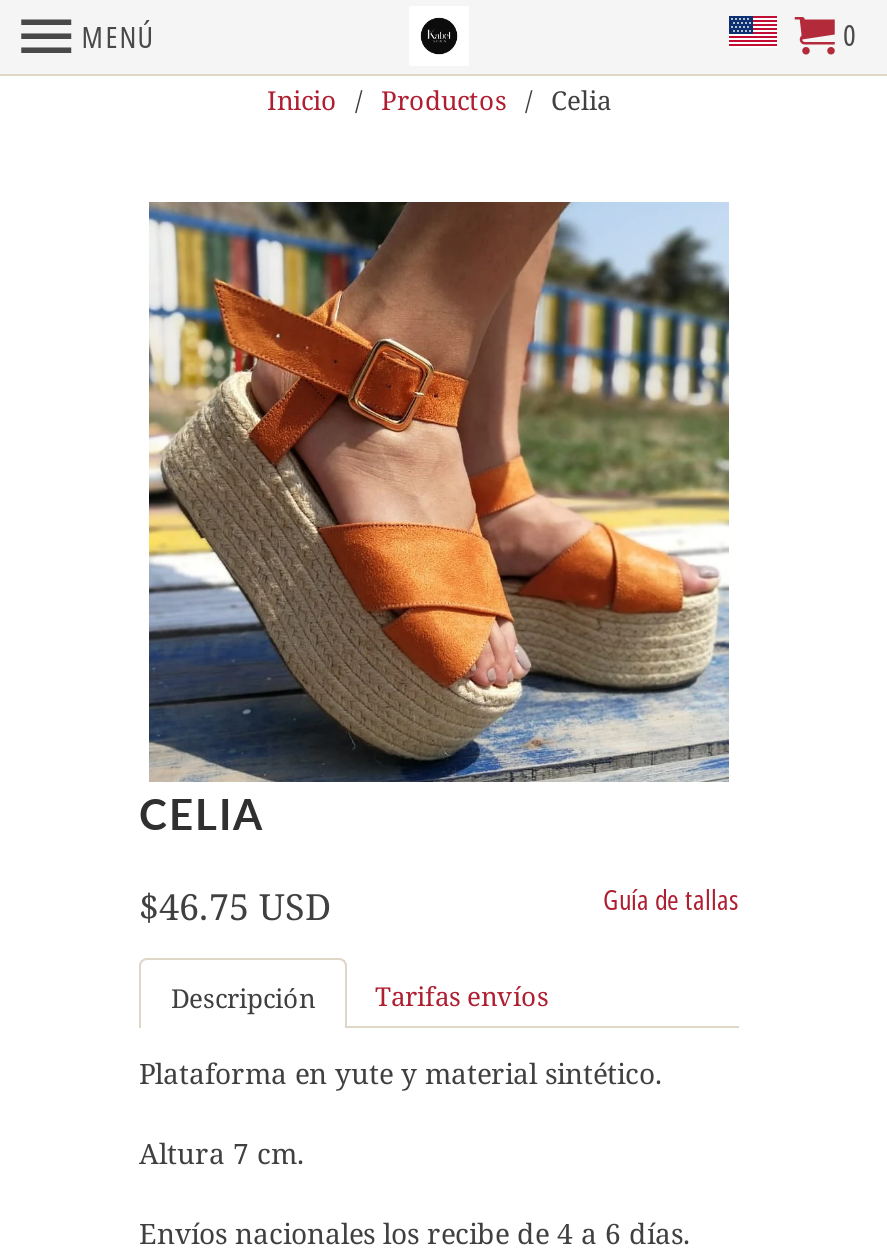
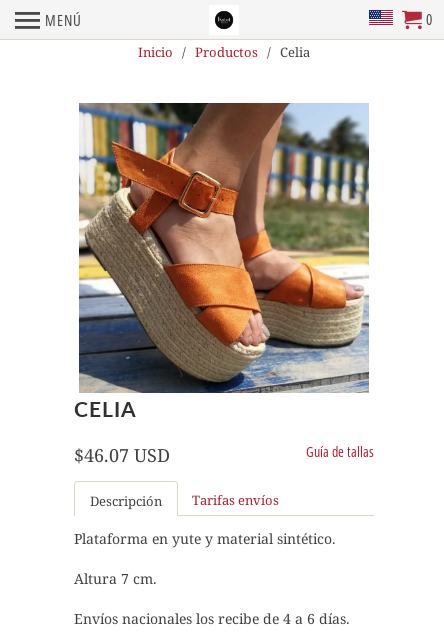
- $46.75 USD
+ $46.07 USD
